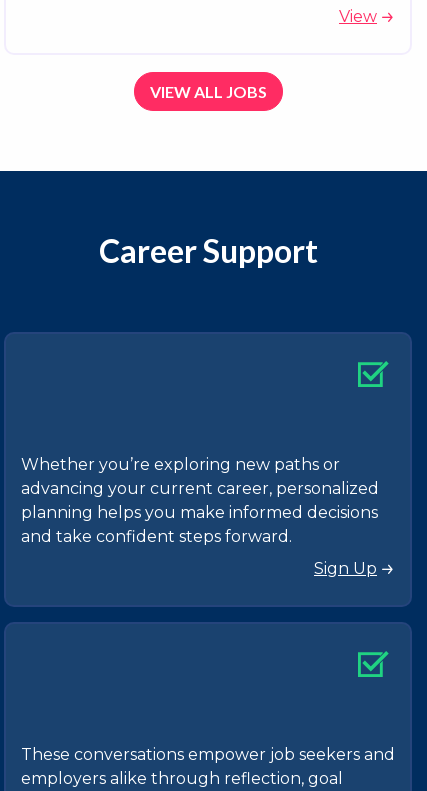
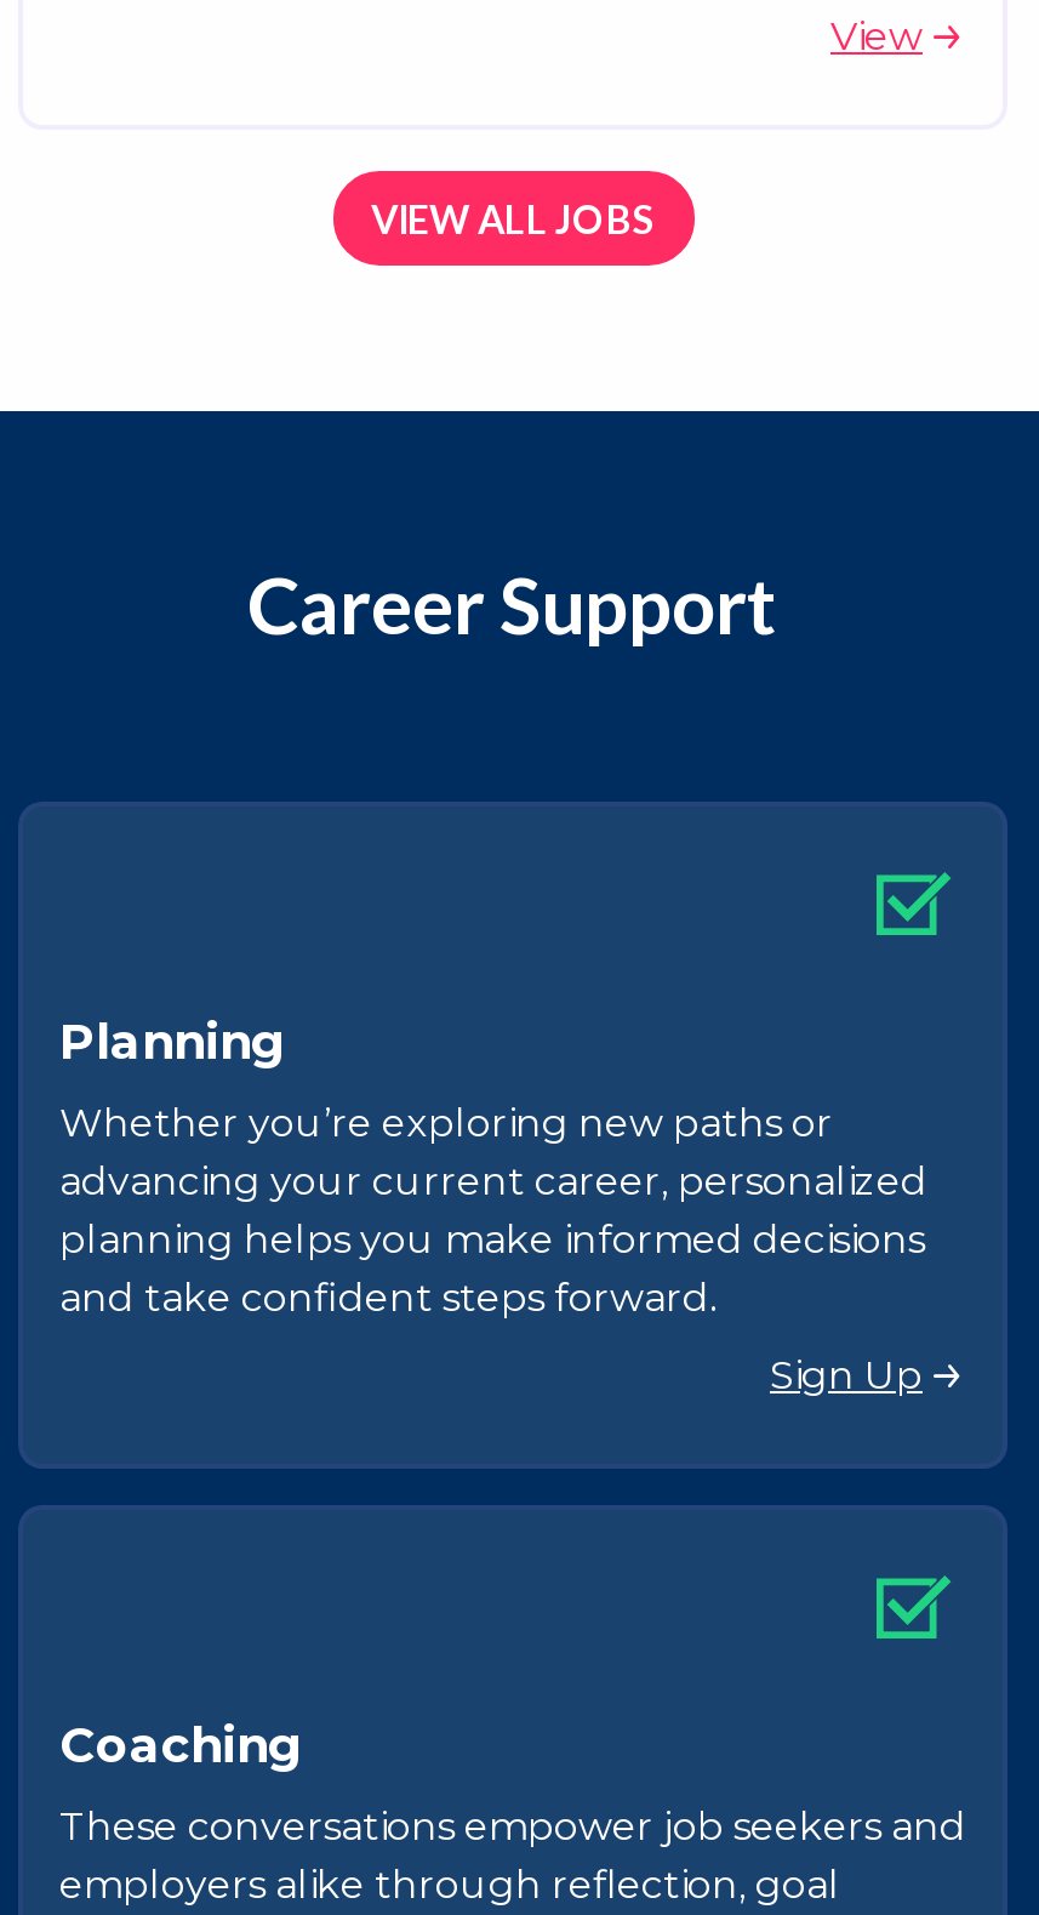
+ Planning

+ Coaching
